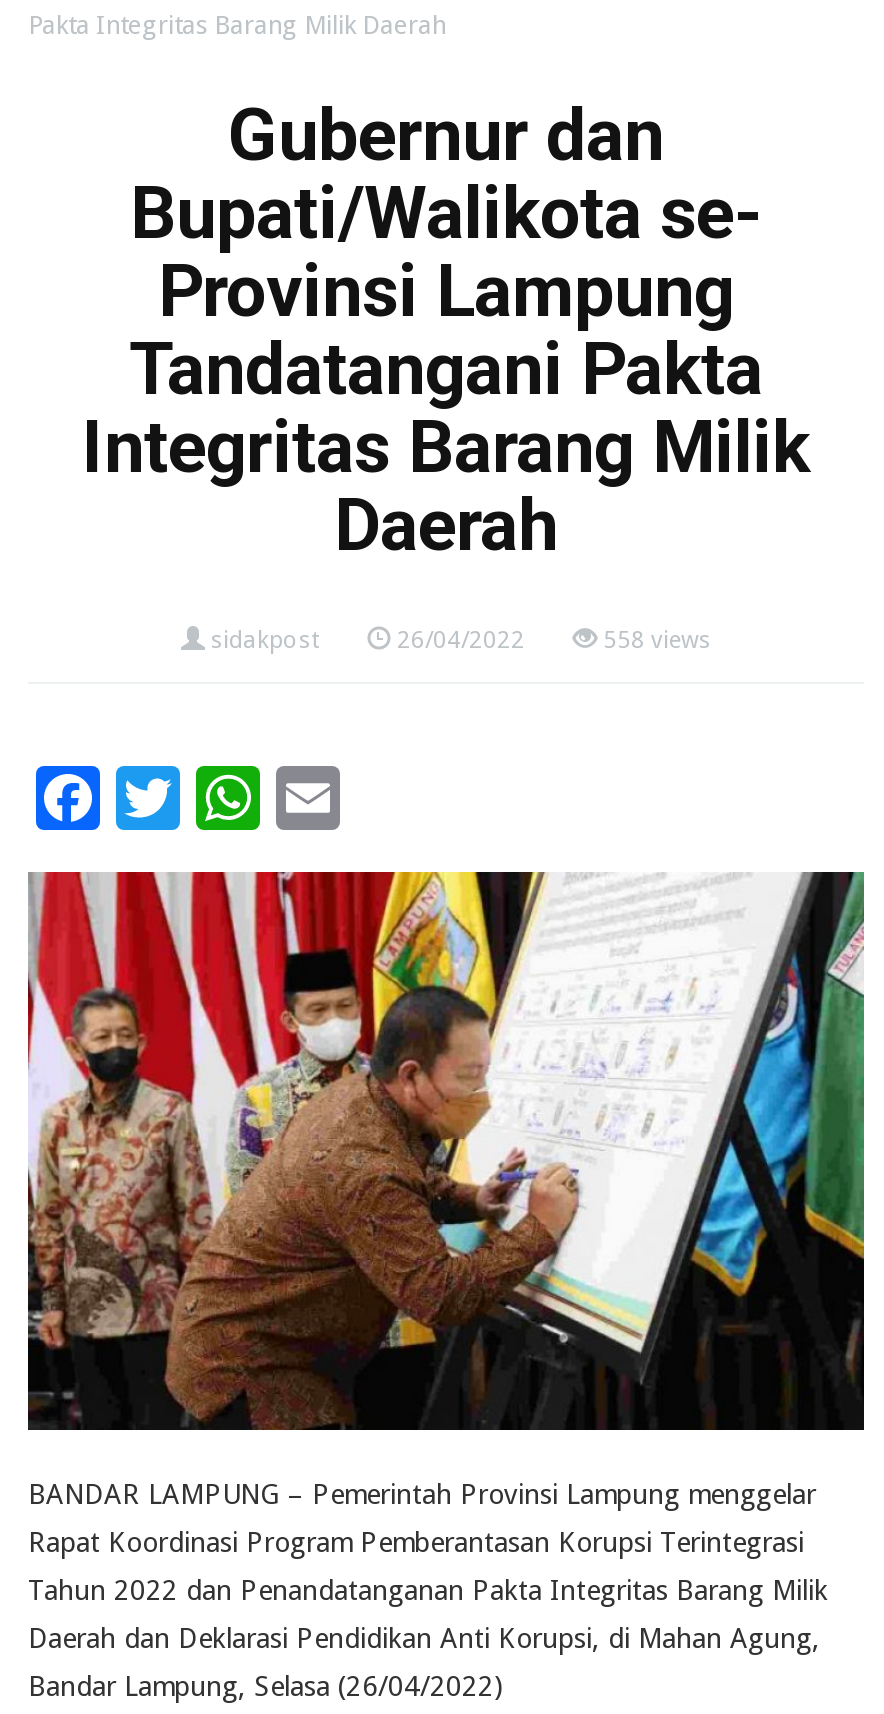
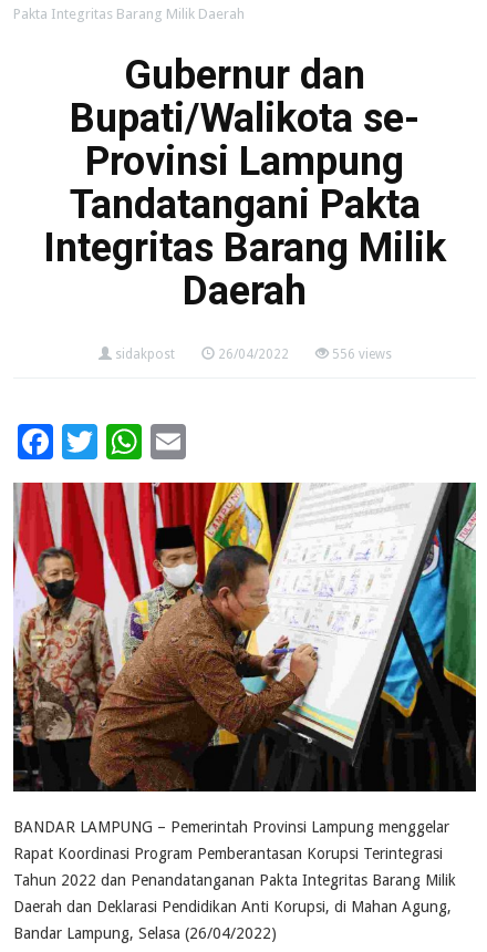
- 558 views
+ 556 views
